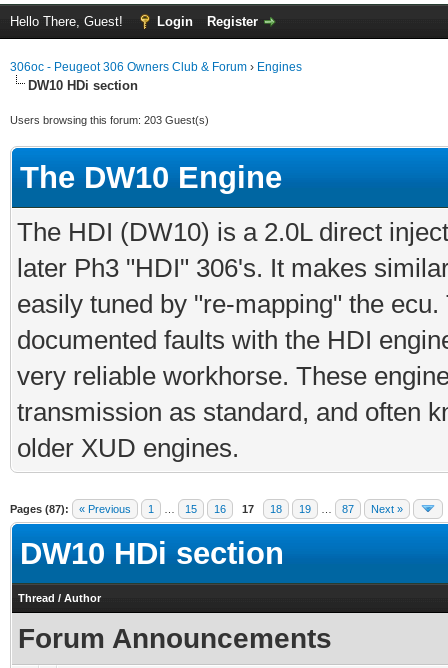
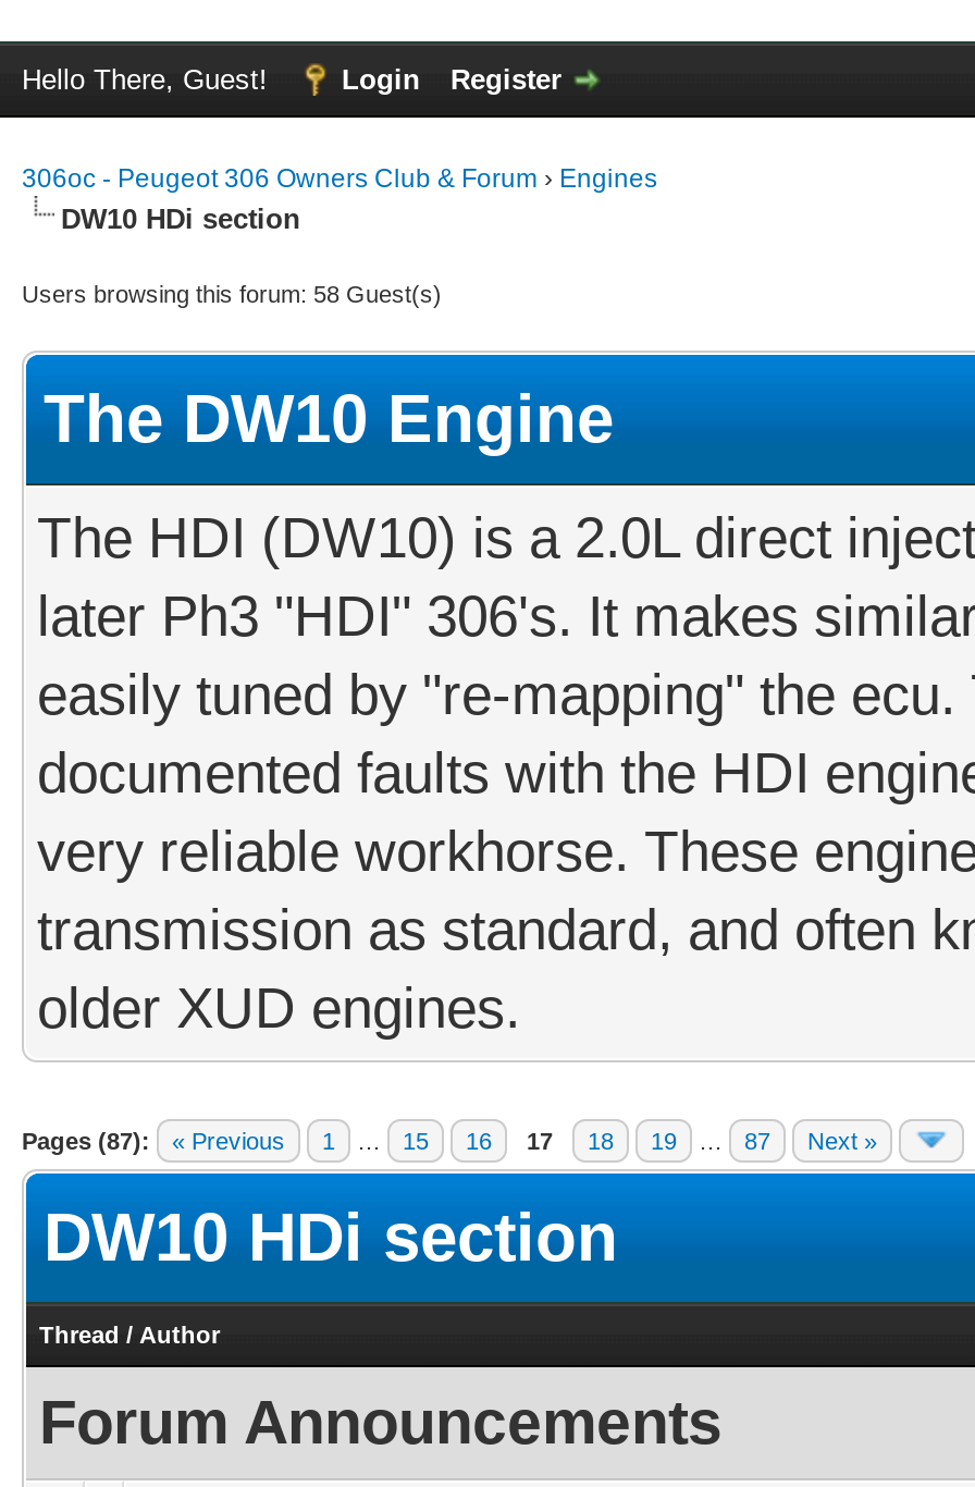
- Users browsing this forum: 203 Guest(s)
+ Users browsing this forum: 58 Guest(s)
